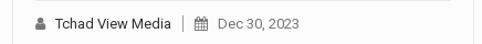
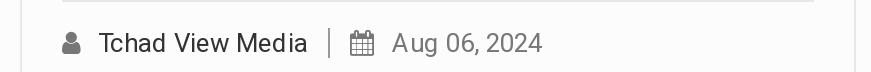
- Dec 30, 2023
+ Aug 06, 2024
